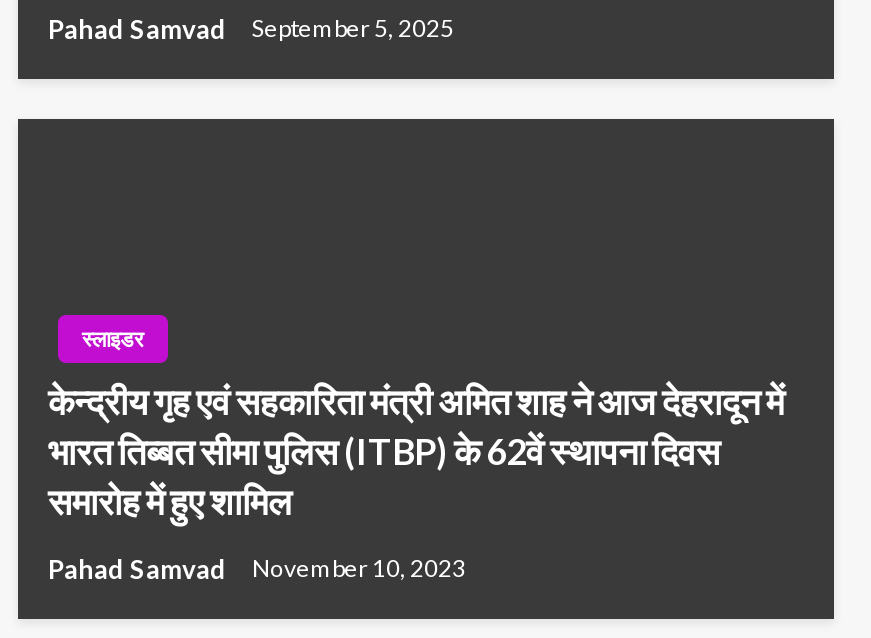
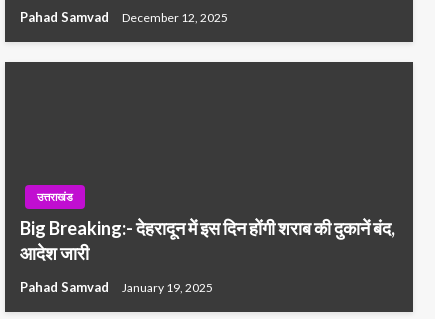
- Pahad Samvad September 5, 2025
+ Pahad Samvad December 12, 2025

- स्लाइडर
+ उत्तराखंड

- केन्द्रीय गृह एवं सहकारिता मंत्री अमित शाह ने आज देहरादून में
- भारत तिब्बत सीमा पुलिस (ITBP) के 62वें स्थापना दिवस
- समारोह में हुए शामिल
+ Big Breaking:- देहरादून में इस दिन होंगी शराब की दुकानें बंद,
+ आदेश जारी

- Pahad Samvad November 10, 2023
+ Pahad Samvad January 19, 2025
